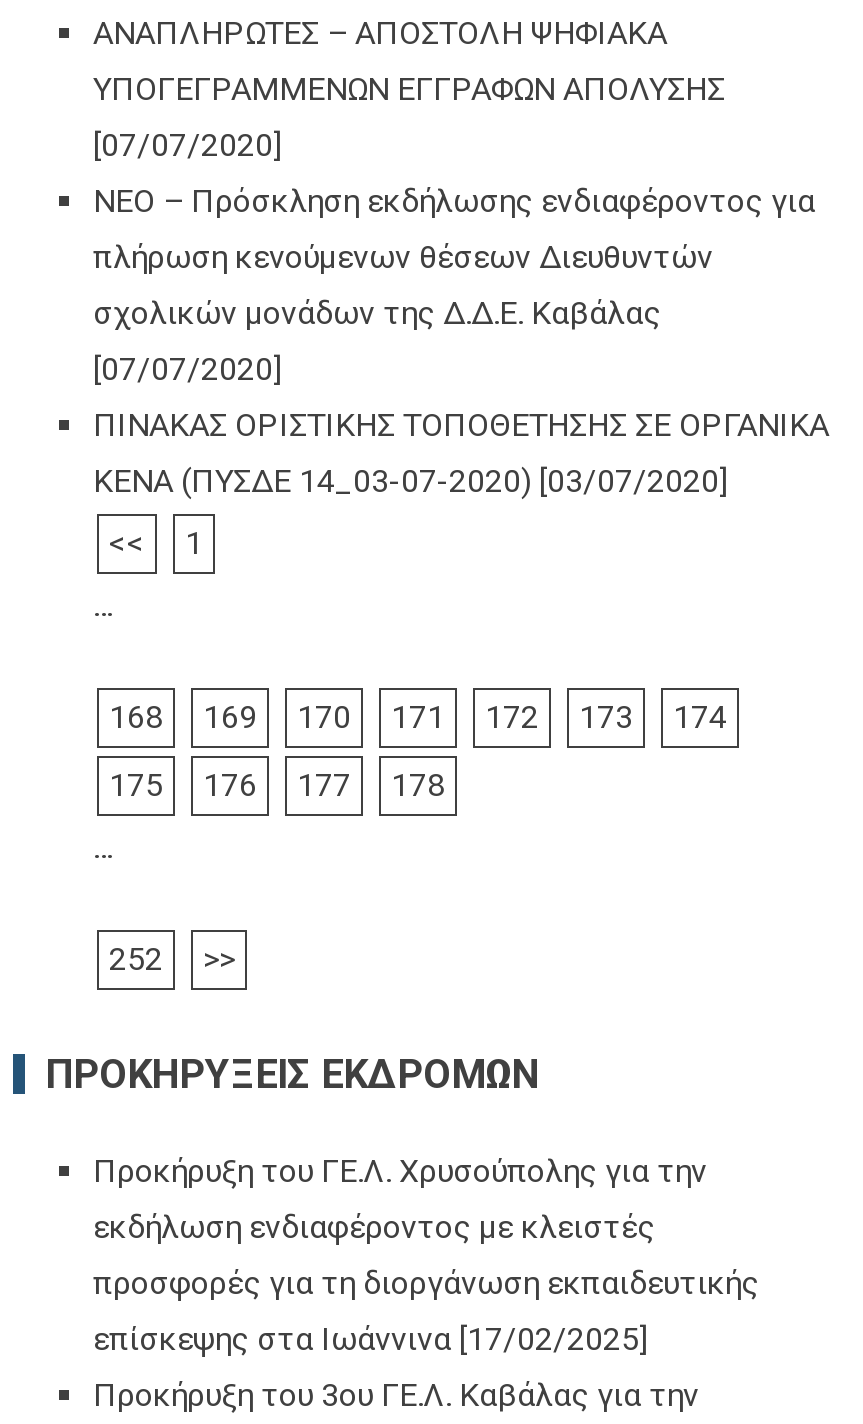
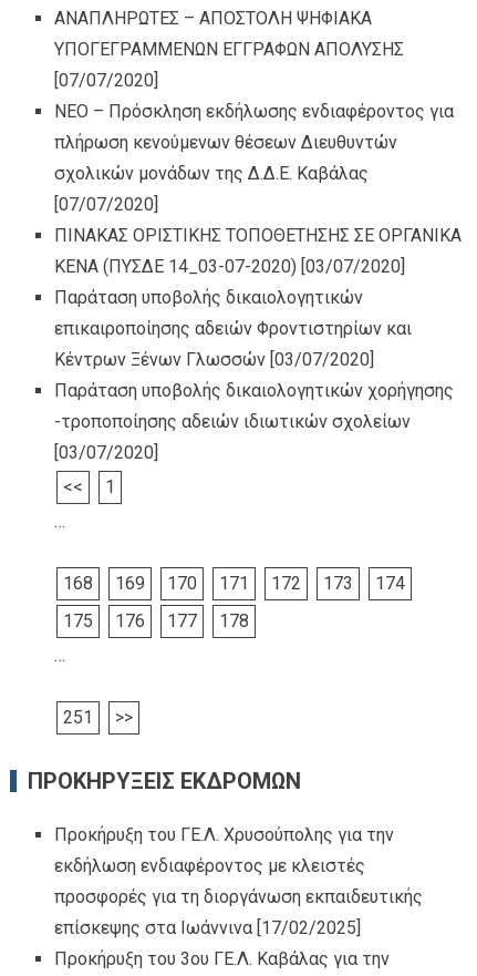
+ Παράταση υποβολής δικαιολογητικών
+ επικαιροποίησης αδειών Φροντιστηρίων και
+ Κέντρων Ξένων Γλωσσών [03/07/2020]
+ Παράταση υποβολής δικαιολογητικών χορήγησης
+ -τροποποίησης αδειών ιδιωτικών σχολείων
+ [03/07/2020]

- 252
+ 251
